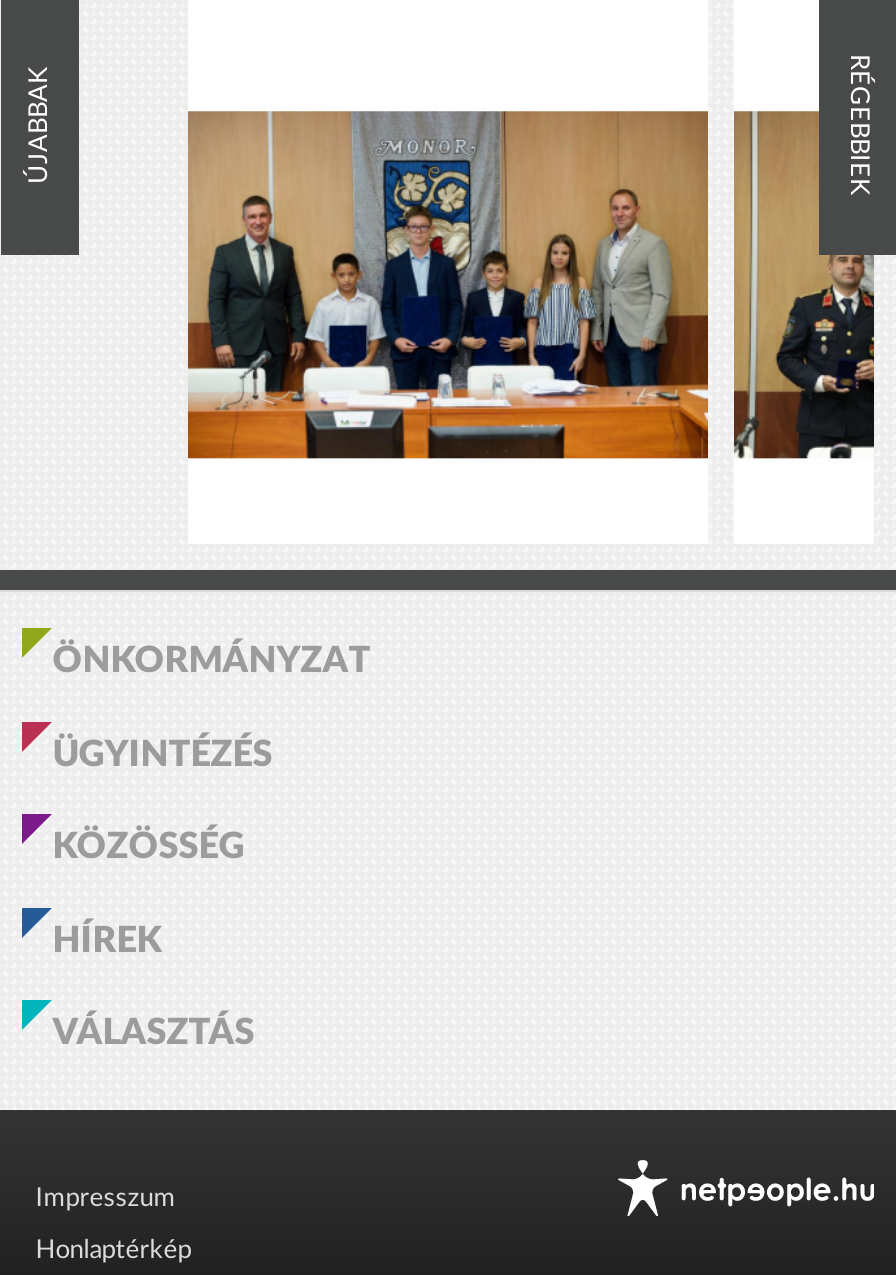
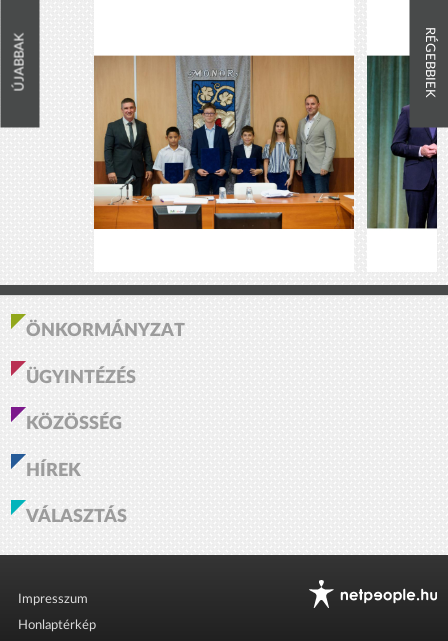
- [image]
+ [image]
